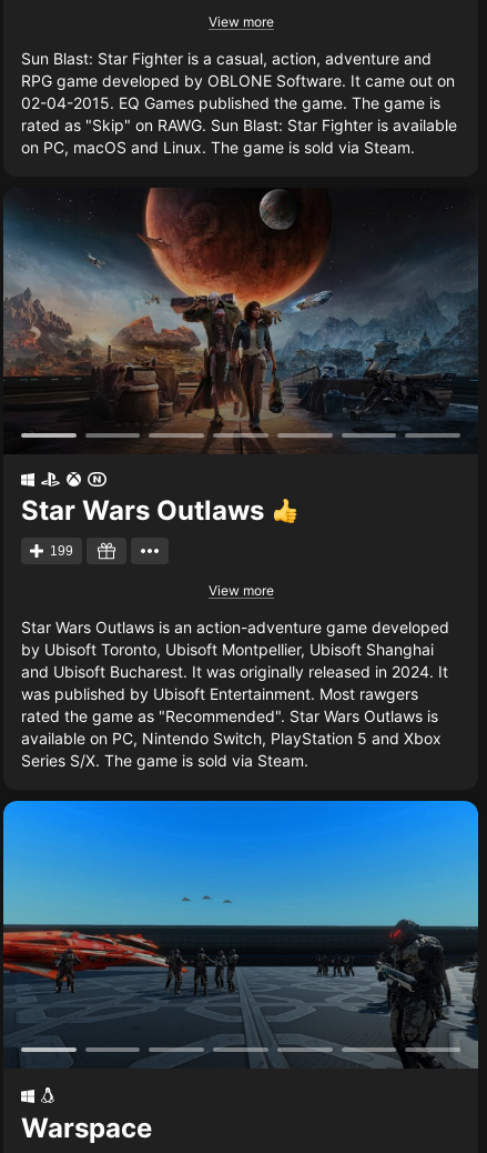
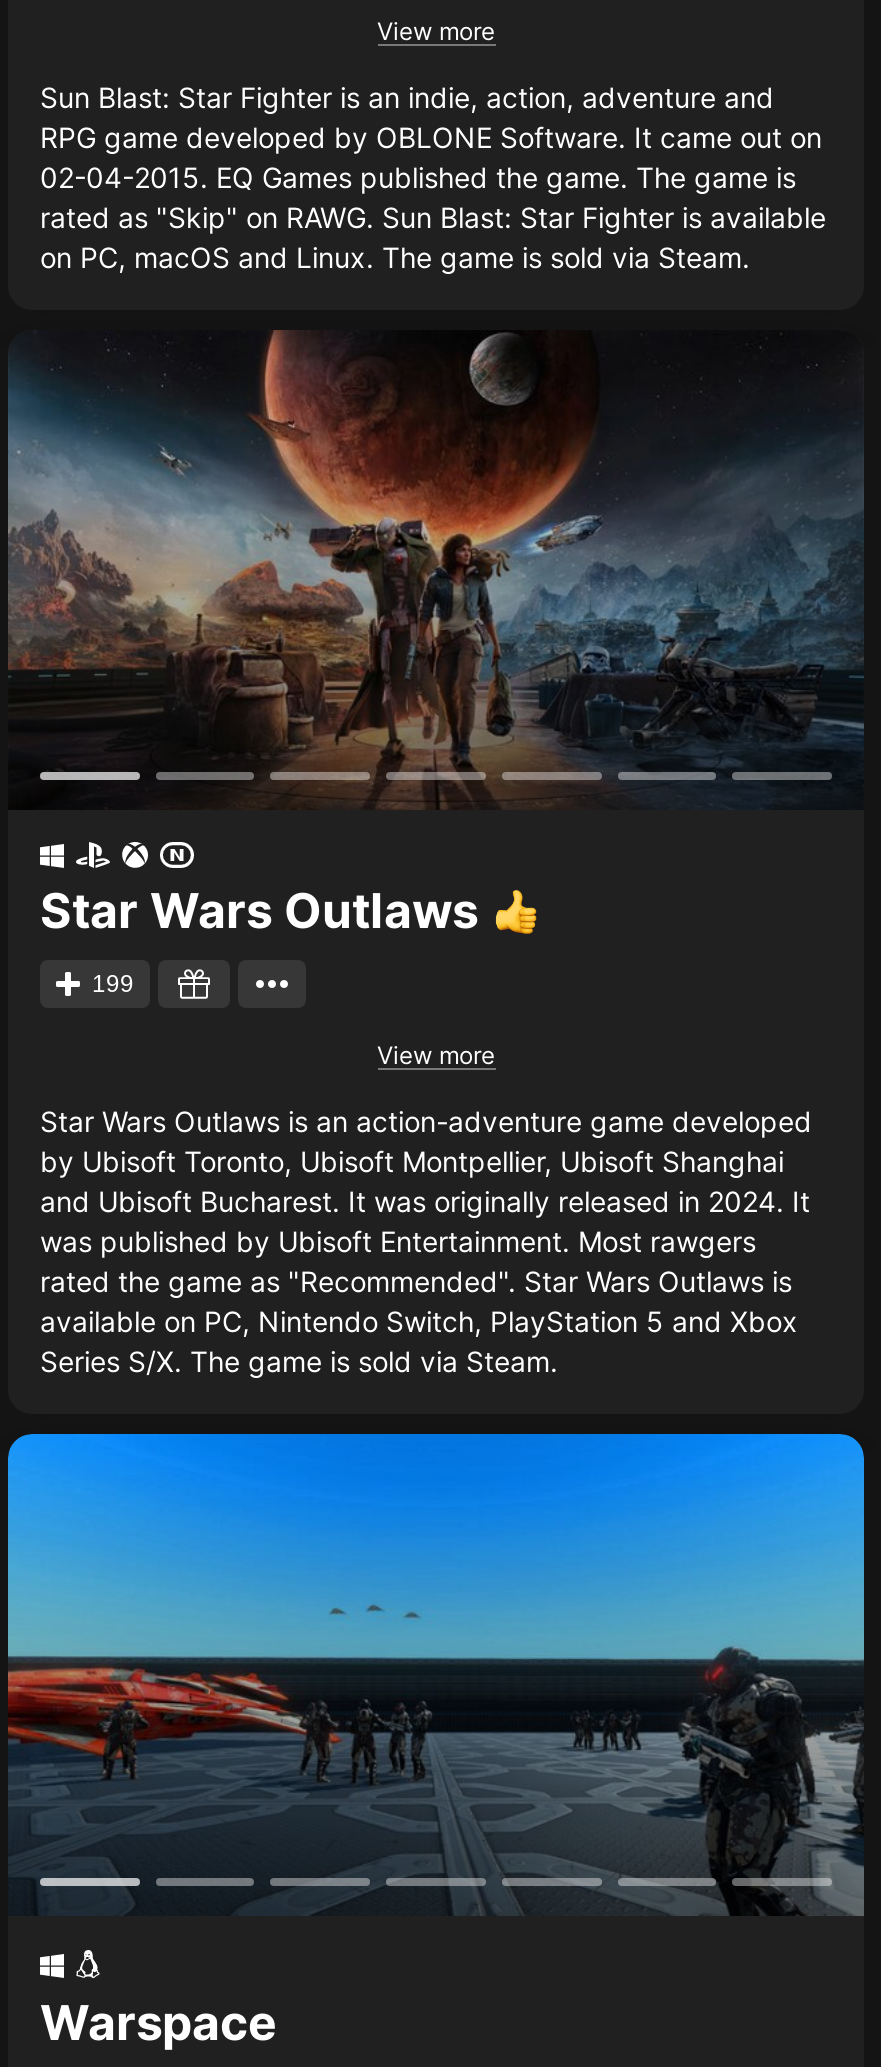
- Sun Blast: Star Fighter is a casual, action, adventure and
+ Sun Blast: Star Fighter is an indie, action, adventure and
